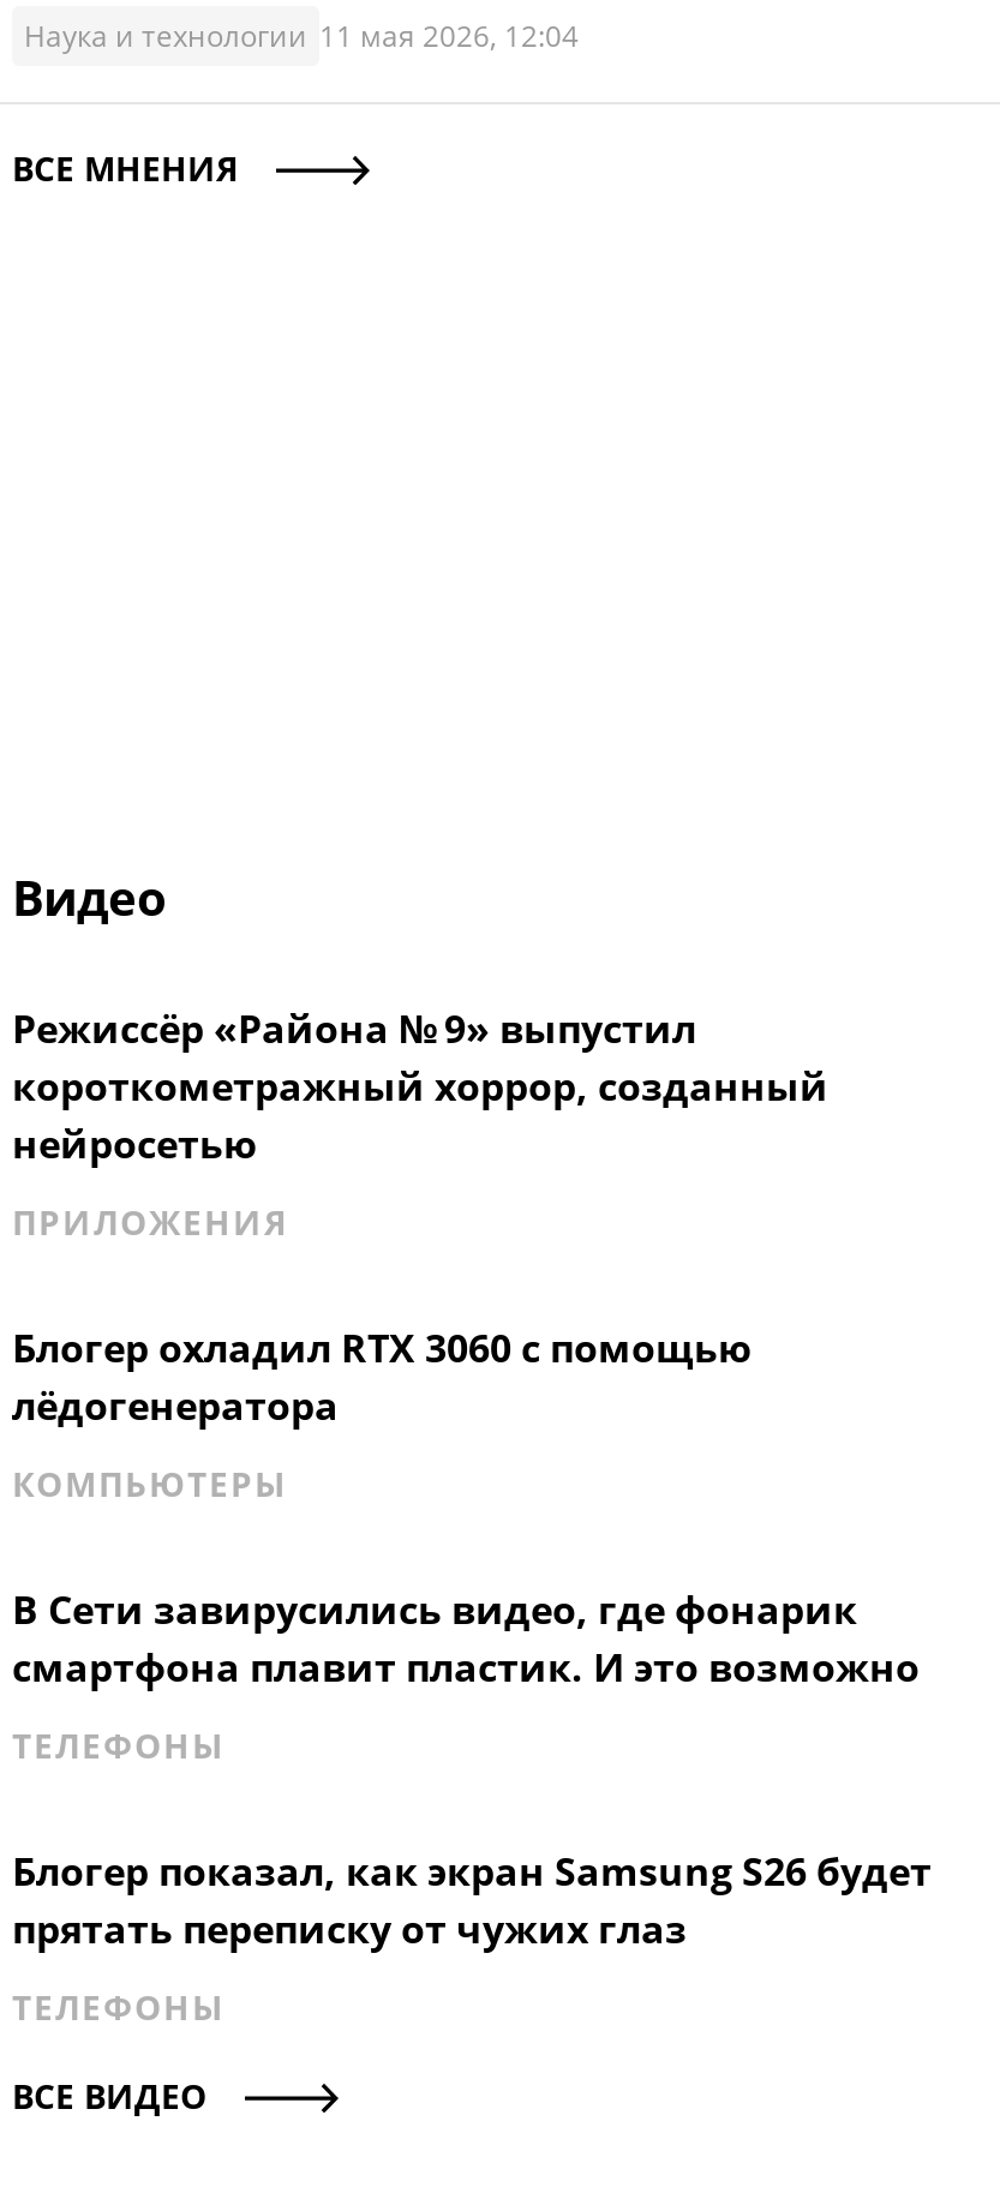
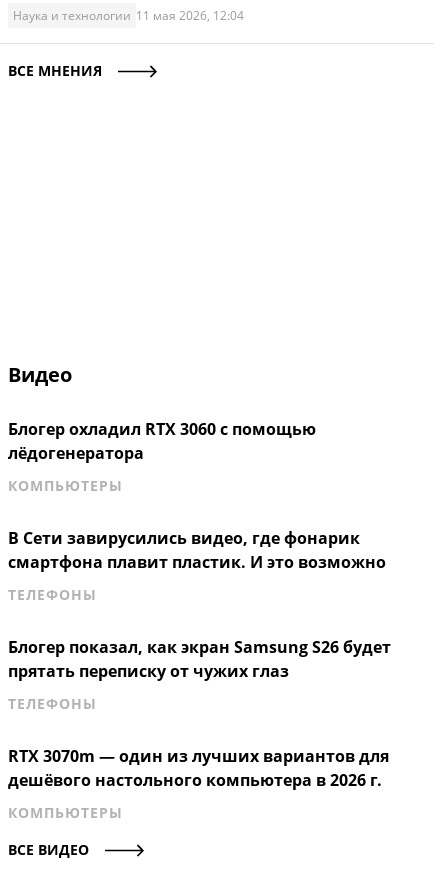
- Режиссёр «Района № 9» выпустил
- короткометражный хоррор, созданный
- нейросетью
- ПРИЛОЖЕНИЯ

moved up: Блогер охладил RTX 3060 с помощью | лёдогенератора | КОМПЬЮТЕРЫ | В Сети завирусились видео, где фонарик | смартфона плавит пластик. И это возможно | ТЕЛЕФОНЫ | прятать переписку от чужих глаз | ТЕЛЕФОНЫ

+ RTX 3070m — один из лучших вариантов для
+ дешёвого настольного компьютера в 2026 г.
+ КОМПЬЮТЕРЫ
